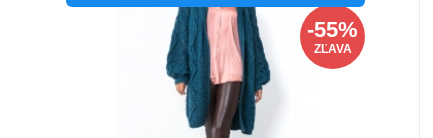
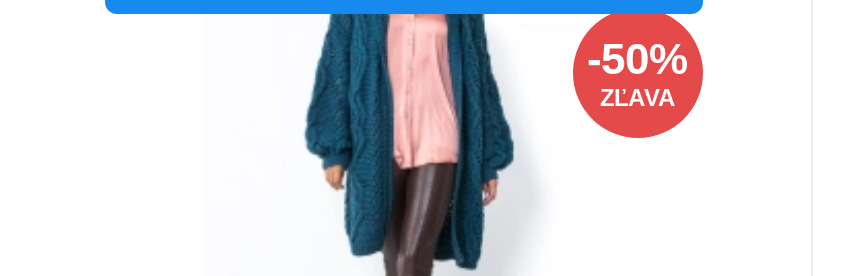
- -55%
+ -50%
